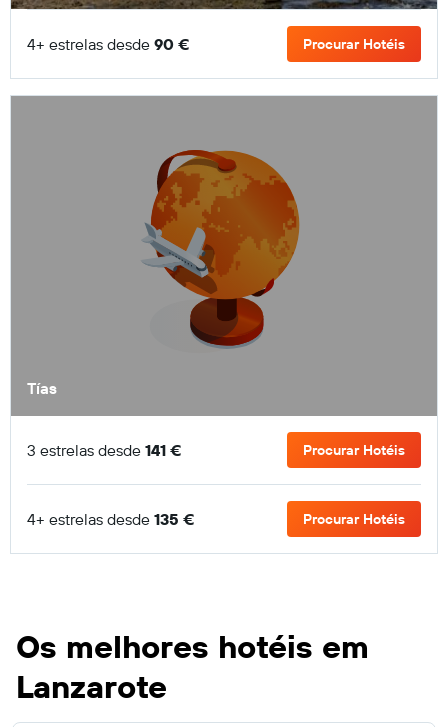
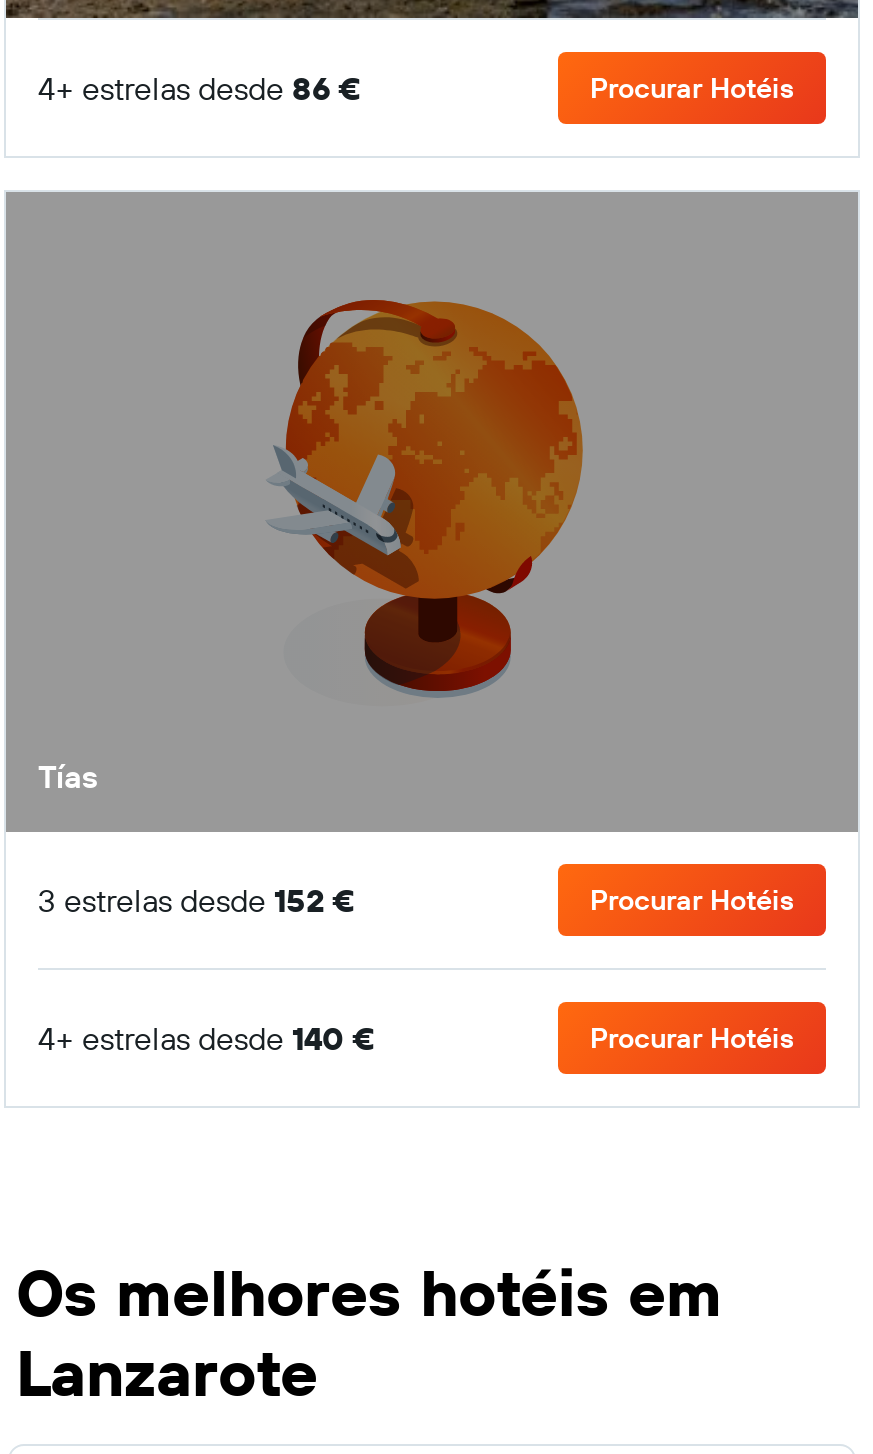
- 4+ estrelas desde 90 €
+ 4+ estrelas desde 86 €

- 3 estrelas desde 141 €
+ 3 estrelas desde 152 €

- 4+ estrelas desde 135 €
+ 4+ estrelas desde 140 €
